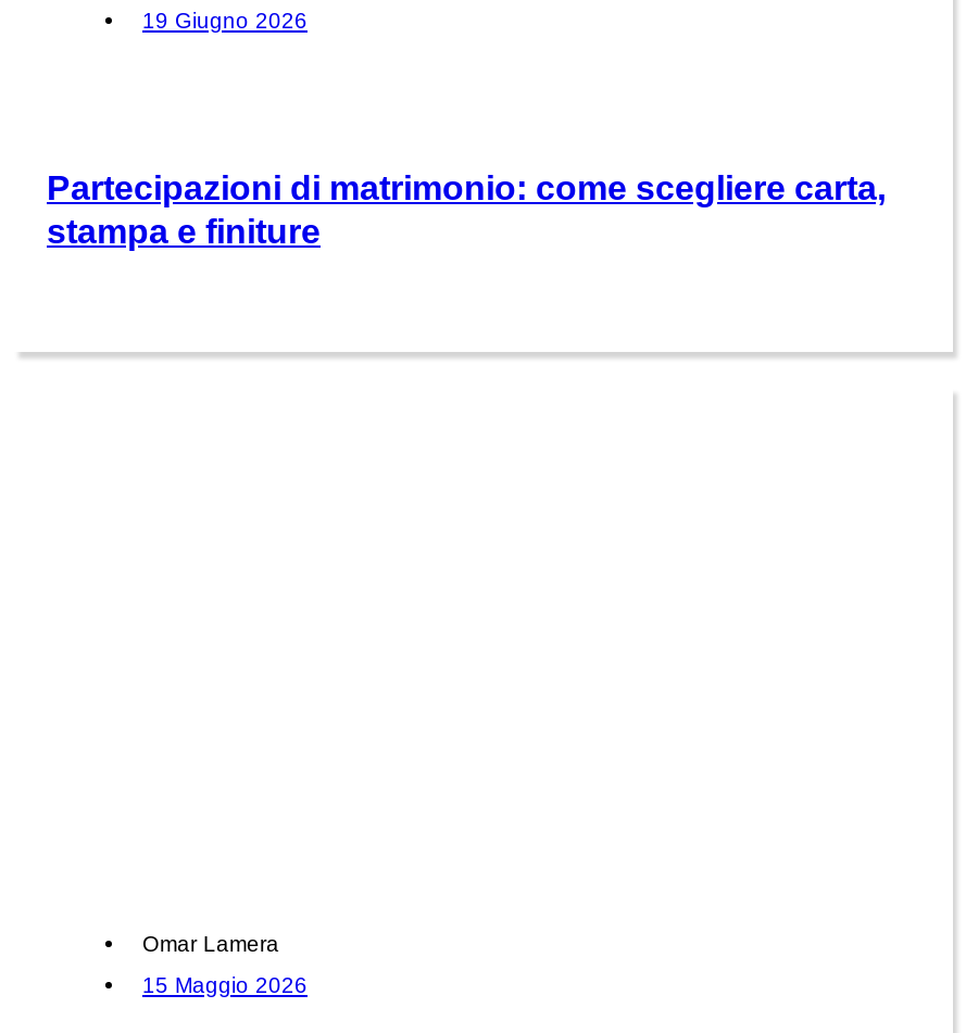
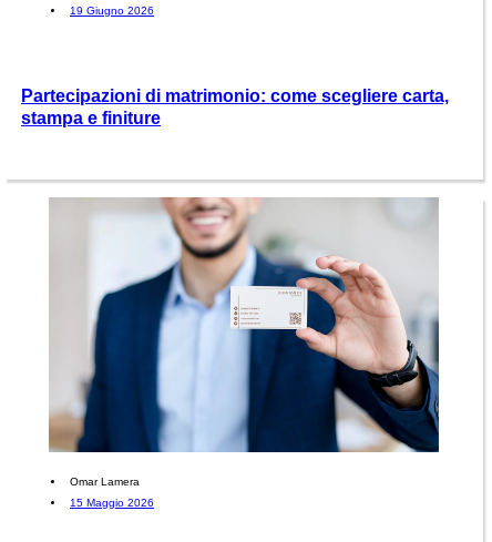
+ [image]
